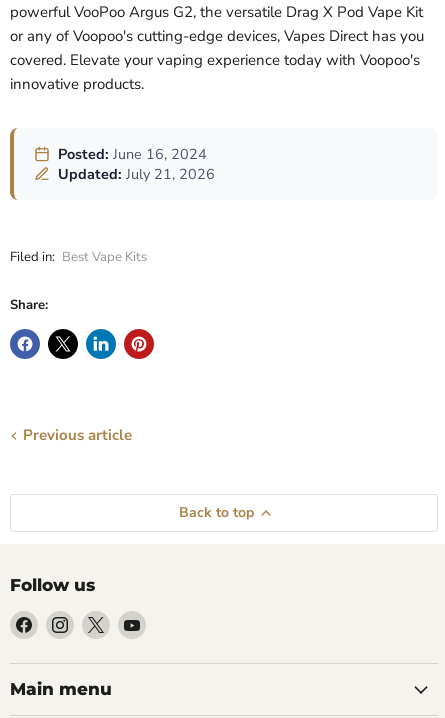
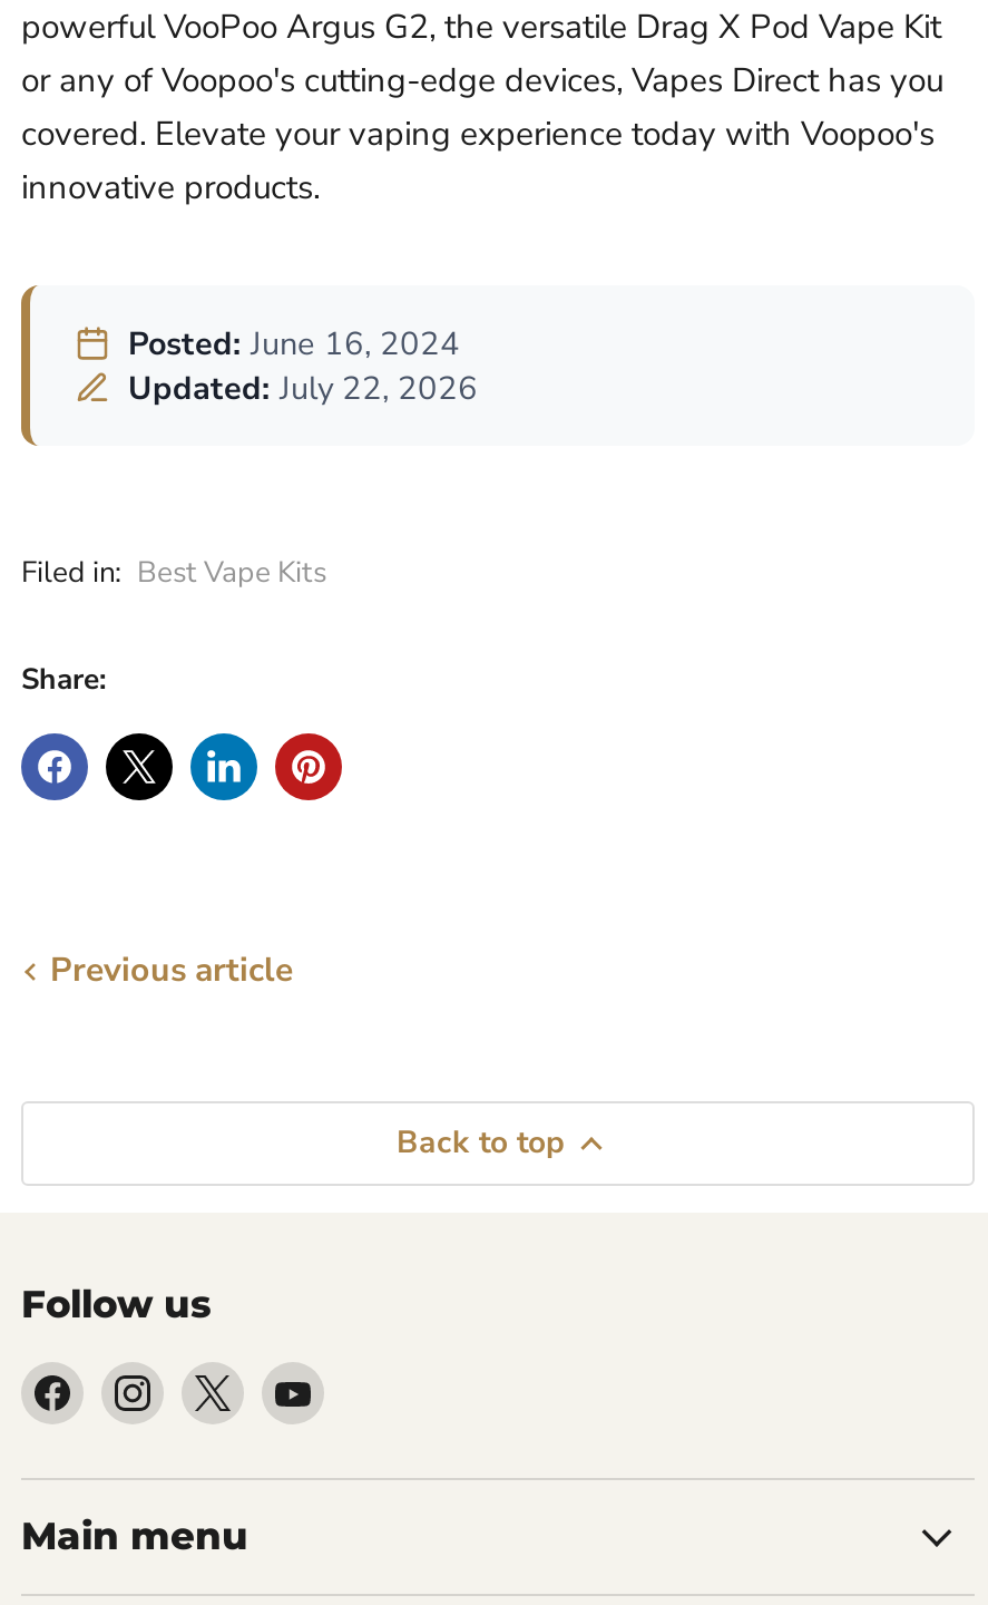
- Updated: July 21, 2026
+ Updated: July 22, 2026
